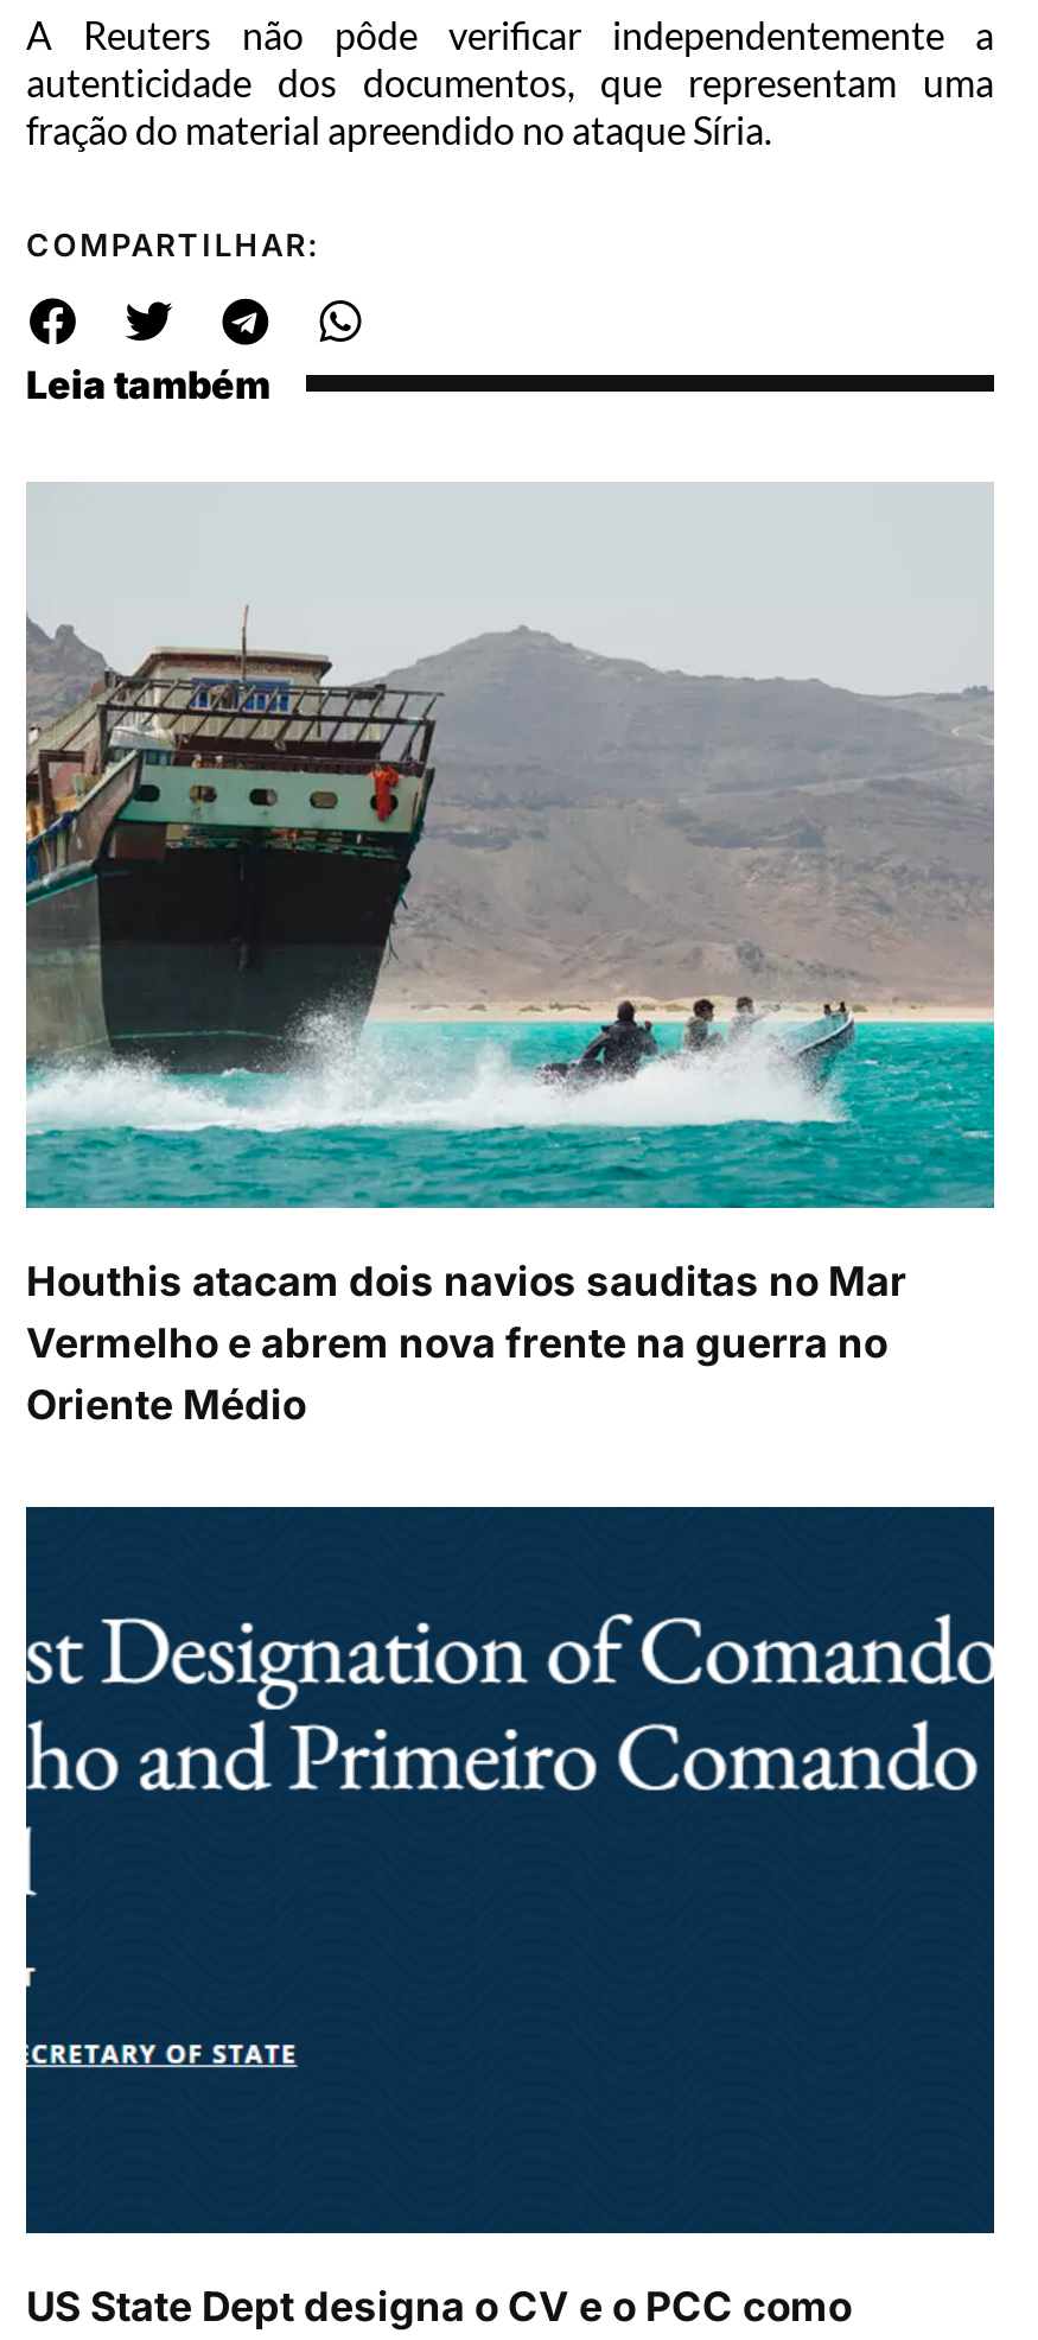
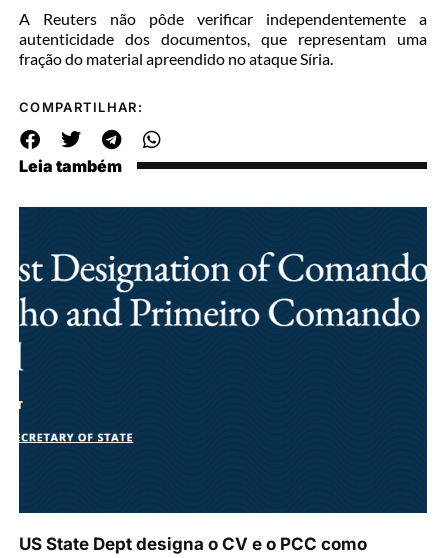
- [image]
- Houthis atacam dois navios sauditas no Mar
- Vermelho e abrem nova frente na guerra no
- Oriente Médio
